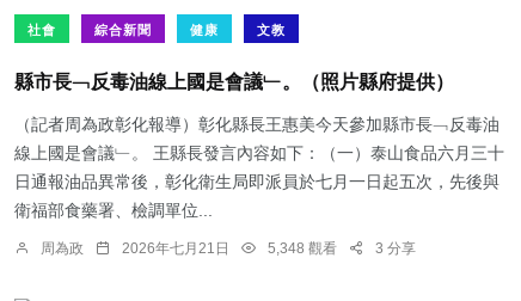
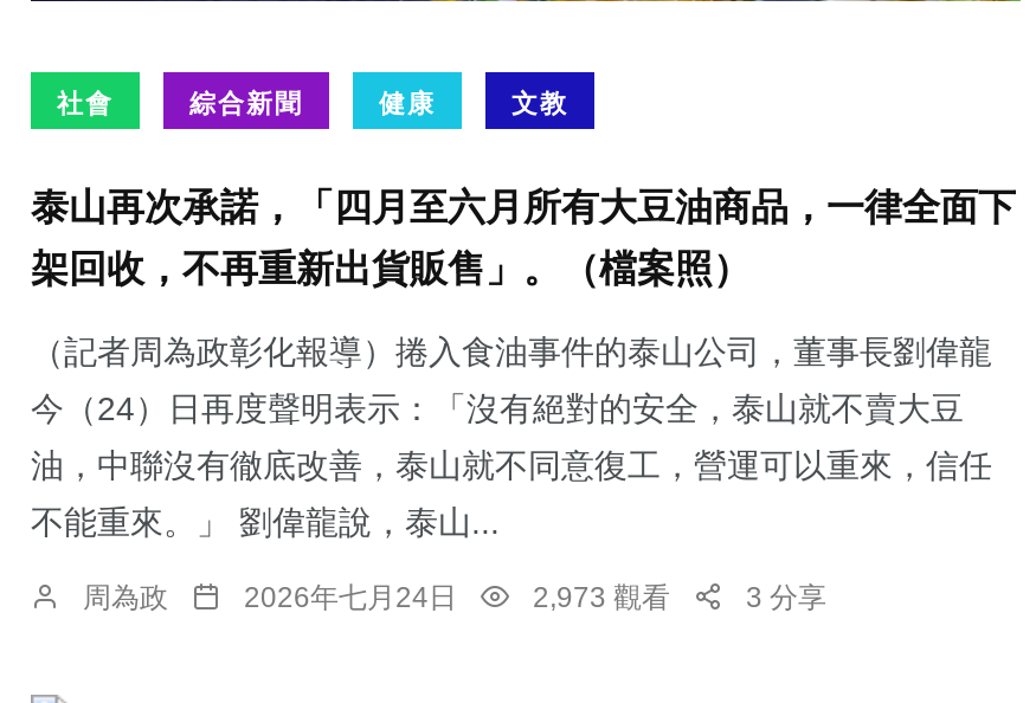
- 縣市長﹁反毒油線上國是會議﹂。（照片縣府提供）
- （記者周為政彰化報導）彰化縣長王惠美今天參加縣市長﹁反毒油
- 線上國是會議﹂。 王縣長發言內容如下：（一）泰山食品六月三十
- 日通報油品異常後，彰化衛生局即派員於七月一日起五次，先後與
- 衛福部食藥署、檢調單位...
+ 泰山再次承諾，「四月至六月所有大豆油商品，一律全面下
+ 架回收，不再重新出貨販售」。（檔案照）
+ （記者周為政彰化報導）捲入食油事件的泰山公司，董事長劉偉龍
+ 今（24）日再度聲明表示：「沒有絕對的安全，泰山就不賣大豆
+ 油，中聯沒有徹底改善，泰山就不同意復工，營運可以重來，信任
+ 不能重來。」 劉偉龍說，泰山...

- 2026年七月21日
+ 2026年七月24日

- 5,348 觀看
+ 2,973 觀看
